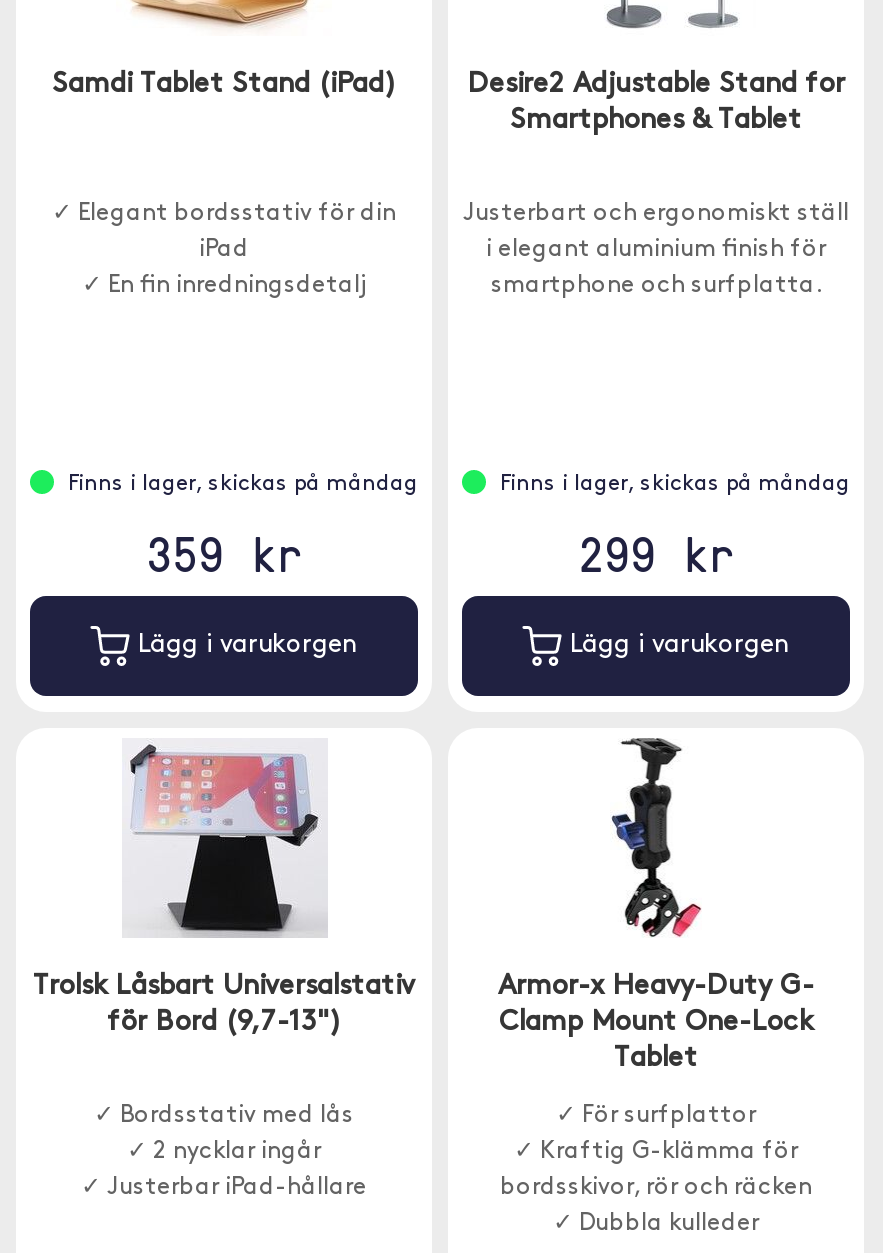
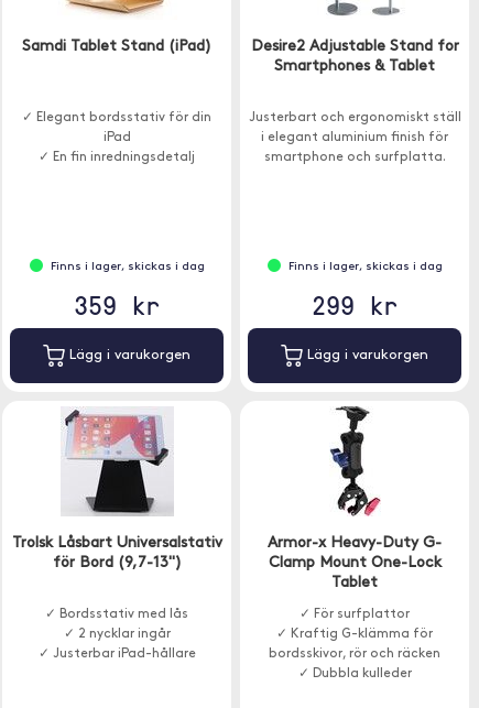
- Finns i lager, skickas på måndag
+ Finns i lager, skickas i dag

- Finns i lager, skickas på måndag
+ Finns i lager, skickas i dag
